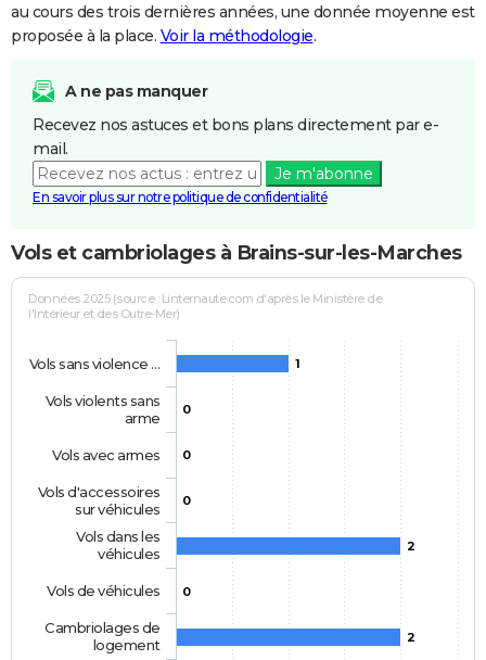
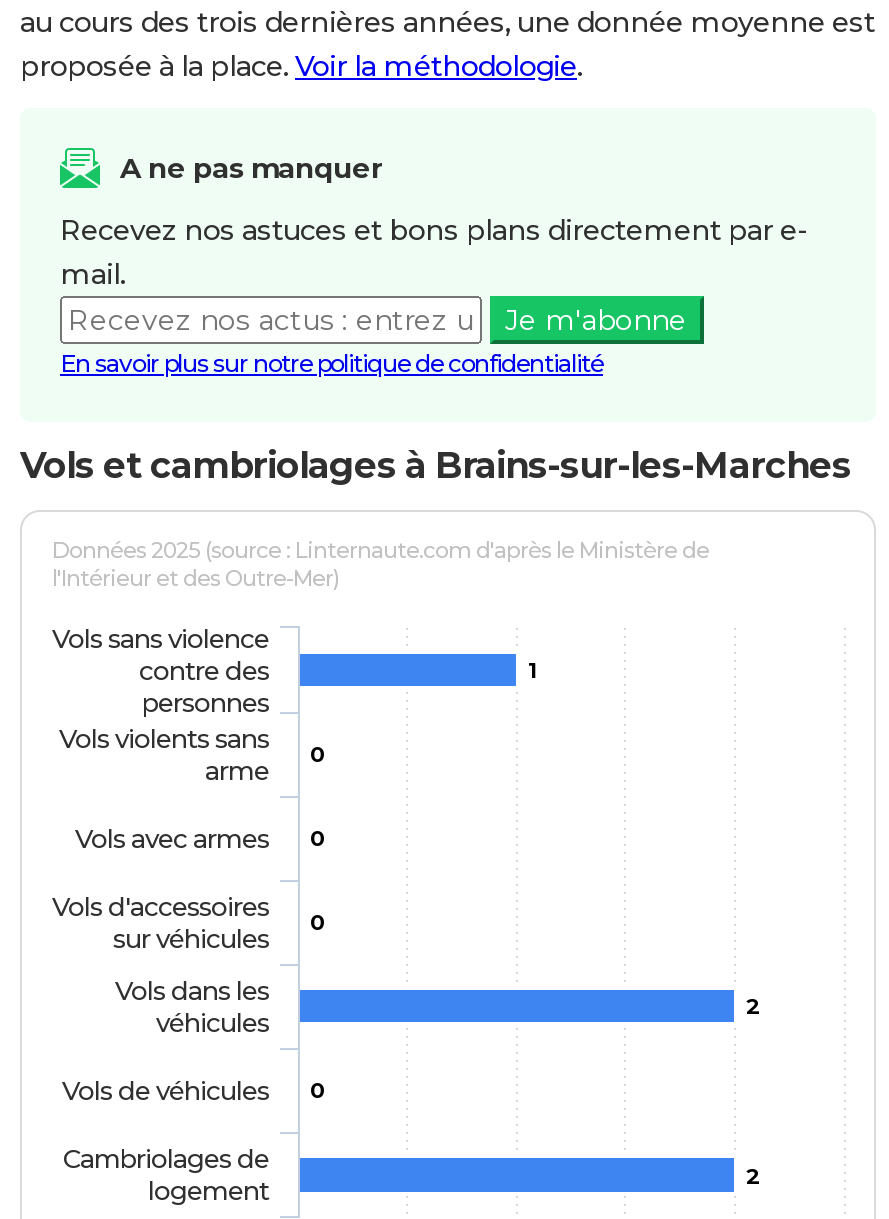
- Vols sans violence …
+ Vols sans violence
+ contre des
+ personnes
